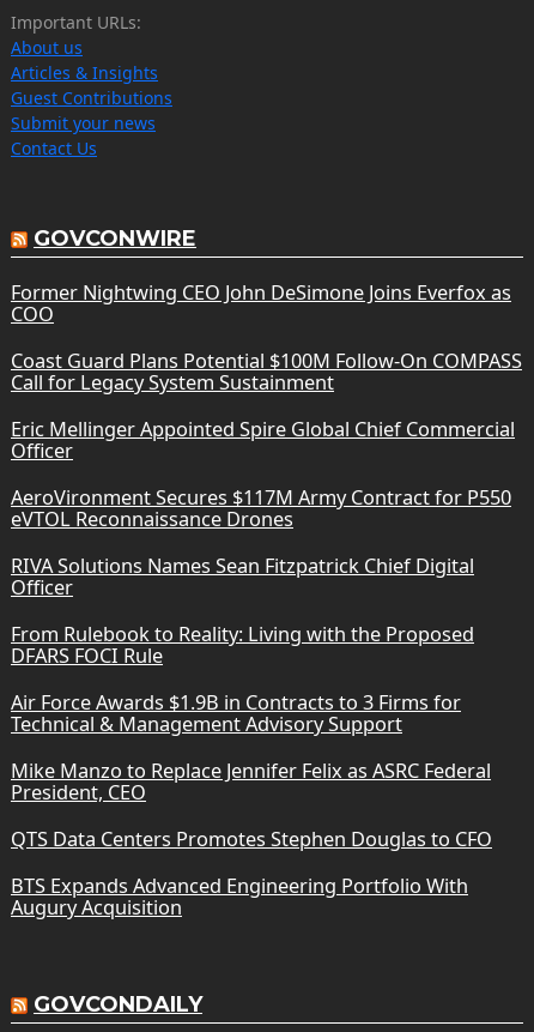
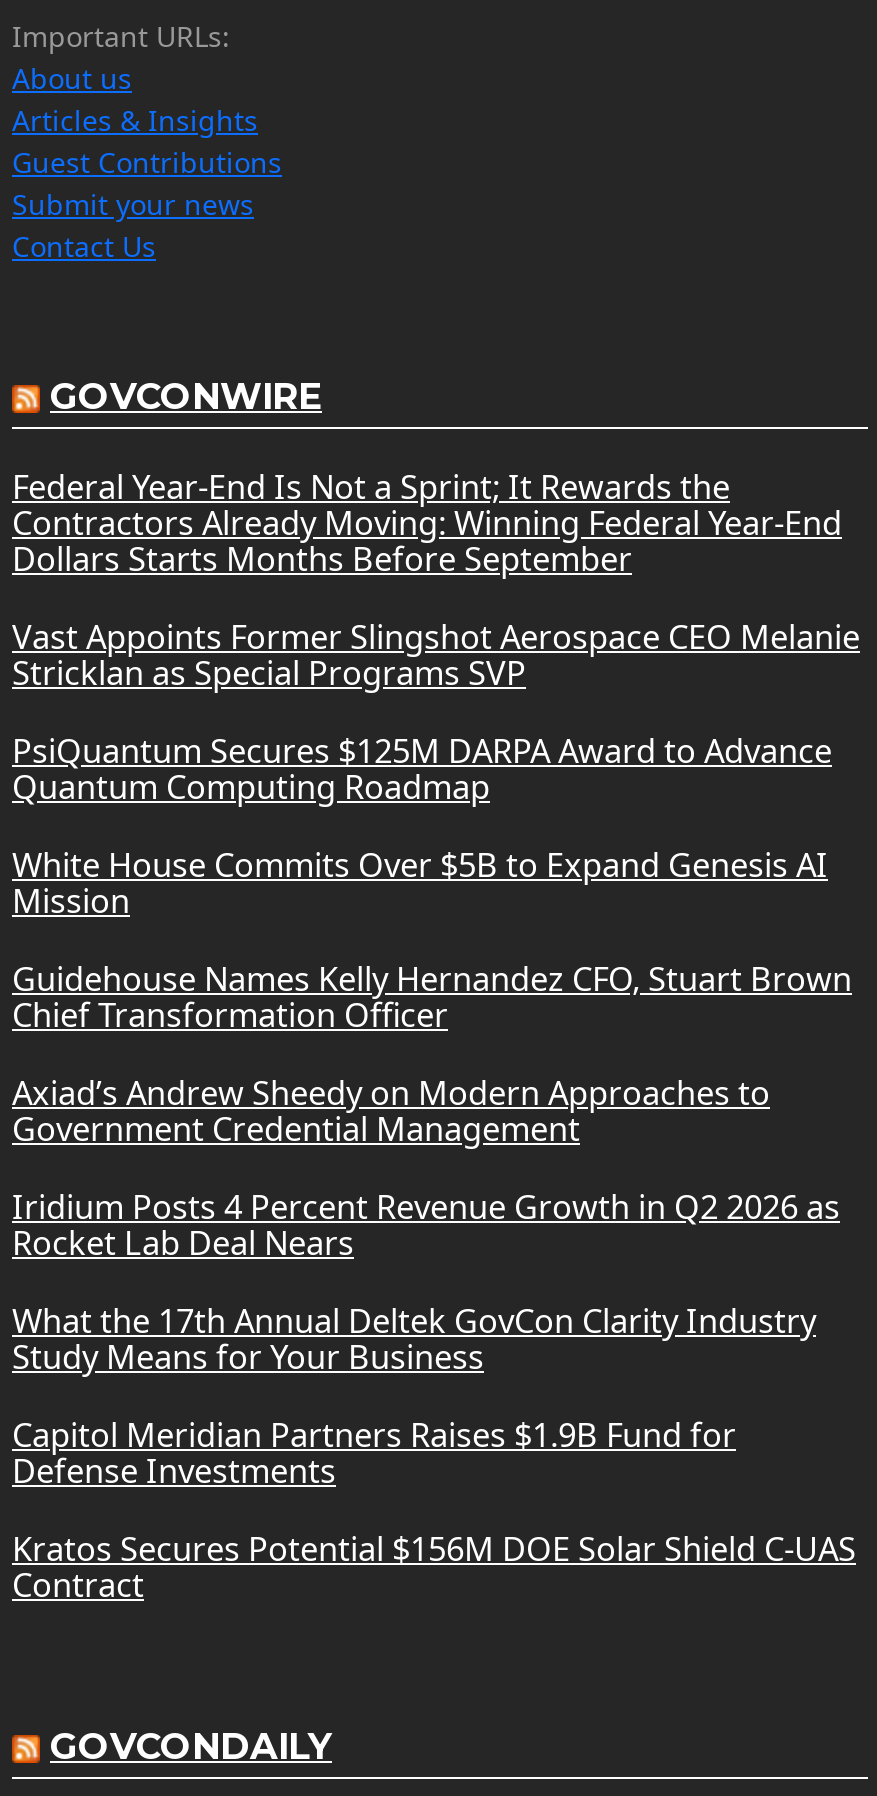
- Former Nightwing CEO John DeSimone Joins Everfox as
- COO
+ Federal Year-End Is Not a Sprint; It Rewards the
+ Contractors Already Moving: Winning Federal Year-End
+ Dollars Starts Months Before September

- Coast Guard Plans Potential $100M Follow-On COMPASS
- Call for Legacy System Sustainment
+ Vast Appoints Former Slingshot Aerospace CEO Melanie
+ Stricklan as Special Programs SVP

- Eric Mellinger Appointed Spire Global Chief Commercial
- Officer
+ PsiQuantum Secures $125M DARPA Award to Advance
+ Quantum Computing Roadmap

- AeroVironment Secures $117M Army Contract for P550
- eVTOL Reconnaissance Drones
+ White House Commits Over $5B to Expand Genesis AI
+ Mission

- RIVA Solutions Names Sean Fitzpatrick Chief Digital
- Officer
+ Guidehouse Names Kelly Hernandez CFO, Stuart Brown
+ Chief Transformation Officer

- From Rulebook to Reality: Living with the Proposed
- DFARS FOCI Rule
+ Axiad’s Andrew Sheedy on Modern Approaches to
+ Government Credential Management

- Air Force Awards $1.9B in Contracts to 3 Firms for
- Technical & Management Advisory Support
+ Iridium Posts 4 Percent Revenue Growth in Q2 2026 as
+ Rocket Lab Deal Nears

- Mike Manzo to Replace Jennifer Felix as ASRC Federal
- President, CEO
+ What the 17th Annual Deltek GovCon Clarity Industry
+ Study Means for Your Business

- QTS Data Centers Promotes Stephen Douglas to CFO
+ Capitol Meridian Partners Raises $1.9B Fund for
+ Defense Investments

- BTS Expands Advanced Engineering Portfolio With
- Augury Acquisition
+ Kratos Secures Potential $156M DOE Solar Shield C-UAS
+ Contract
